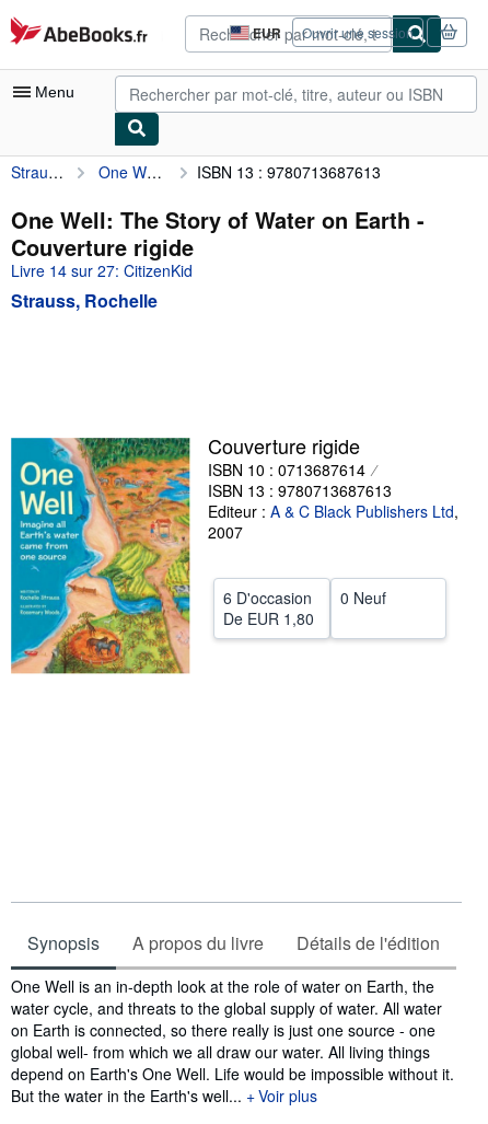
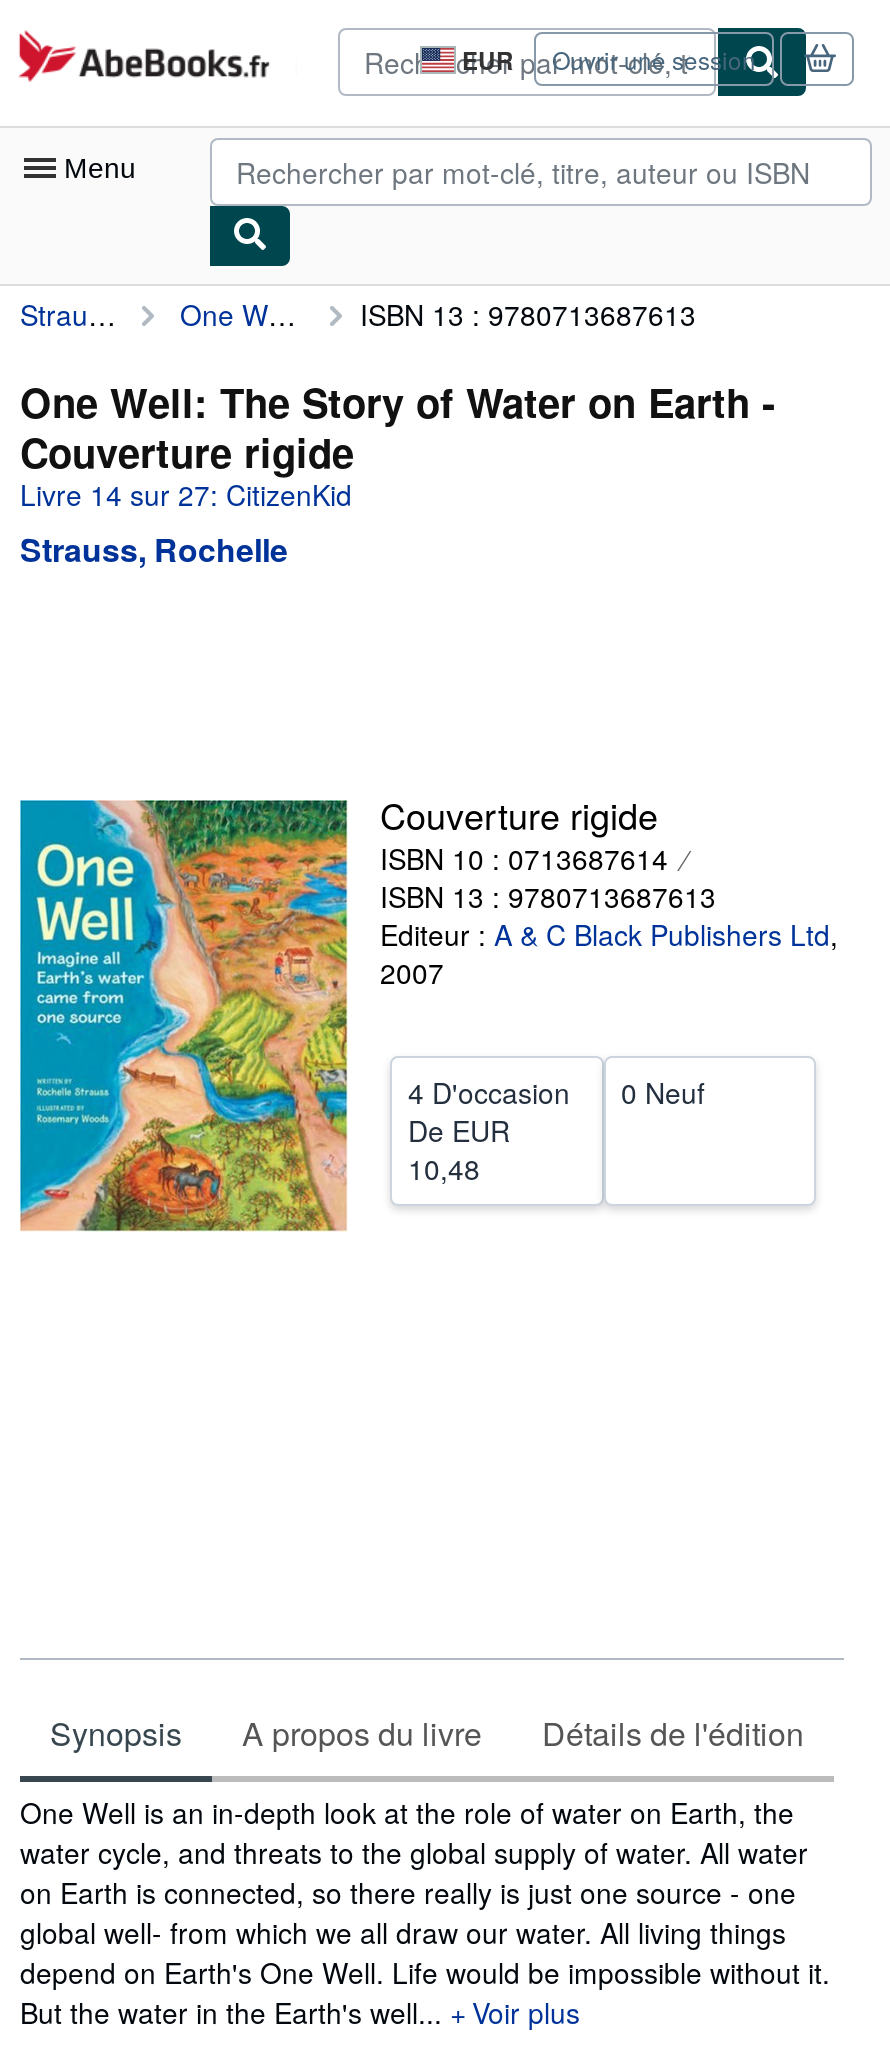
- 6 D'occasion
- De EUR 1,80
+ 4 D'occasion
+ De EUR
+ 10,48
